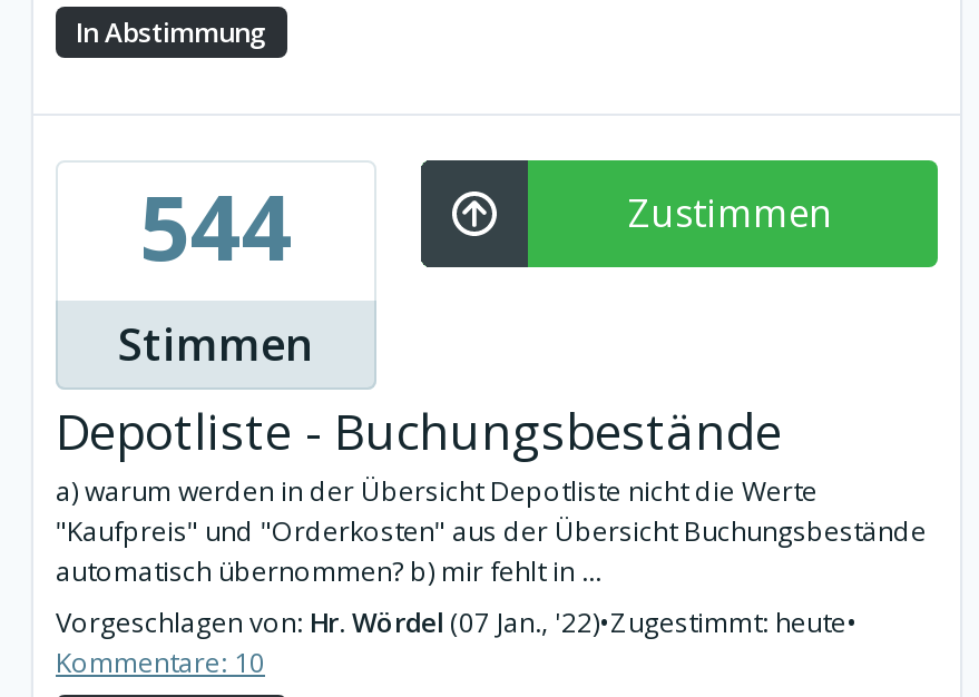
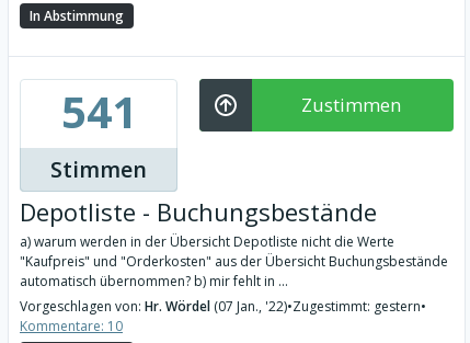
- 544
+ 541

- Vorgeschlagen von: Hr. Wördel (07 Jan., '22)•Zugestimmt: heute•
+ Vorgeschlagen von: Hr. Wördel (07 Jan., '22)•Zugestimmt: gestern•
